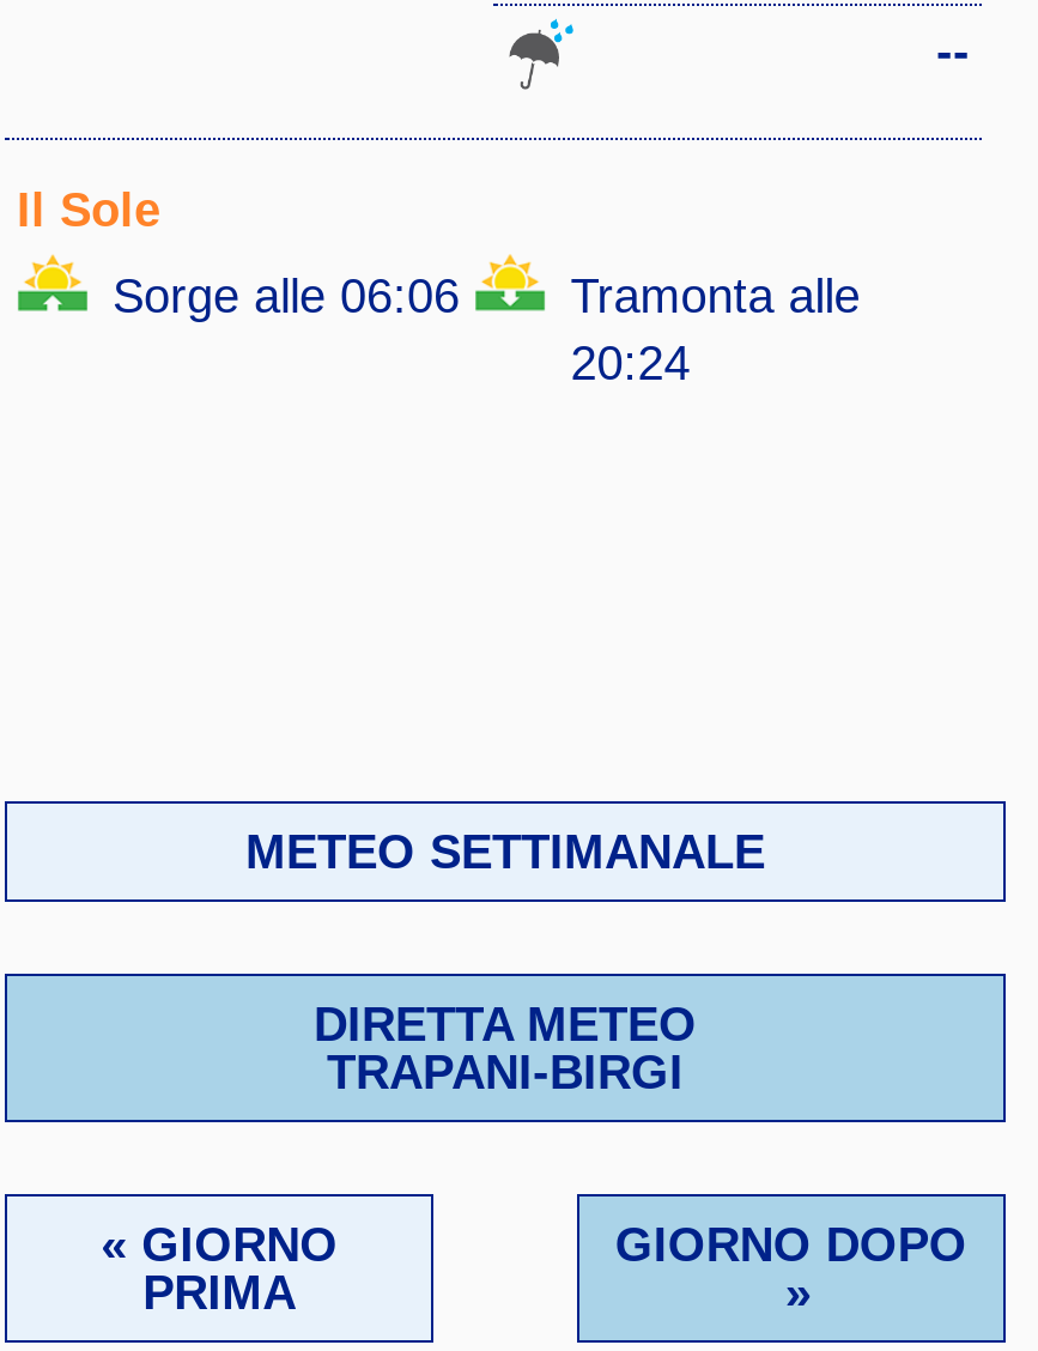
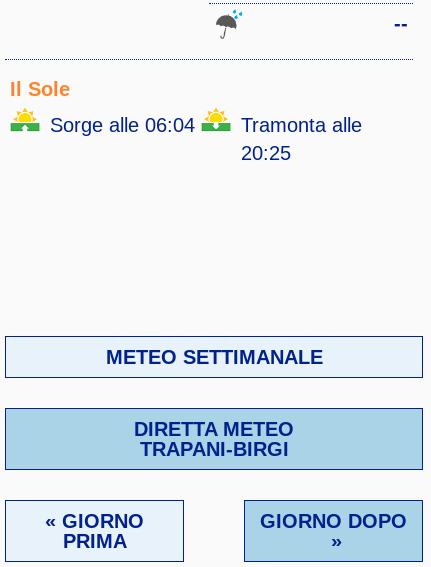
- Sorge alle 06:06
+ Sorge alle 06:04

- 20:24
+ 20:25
